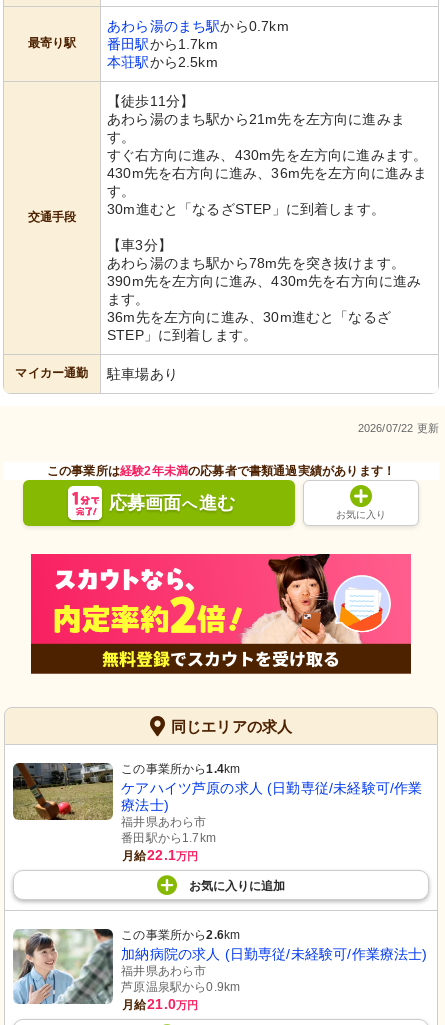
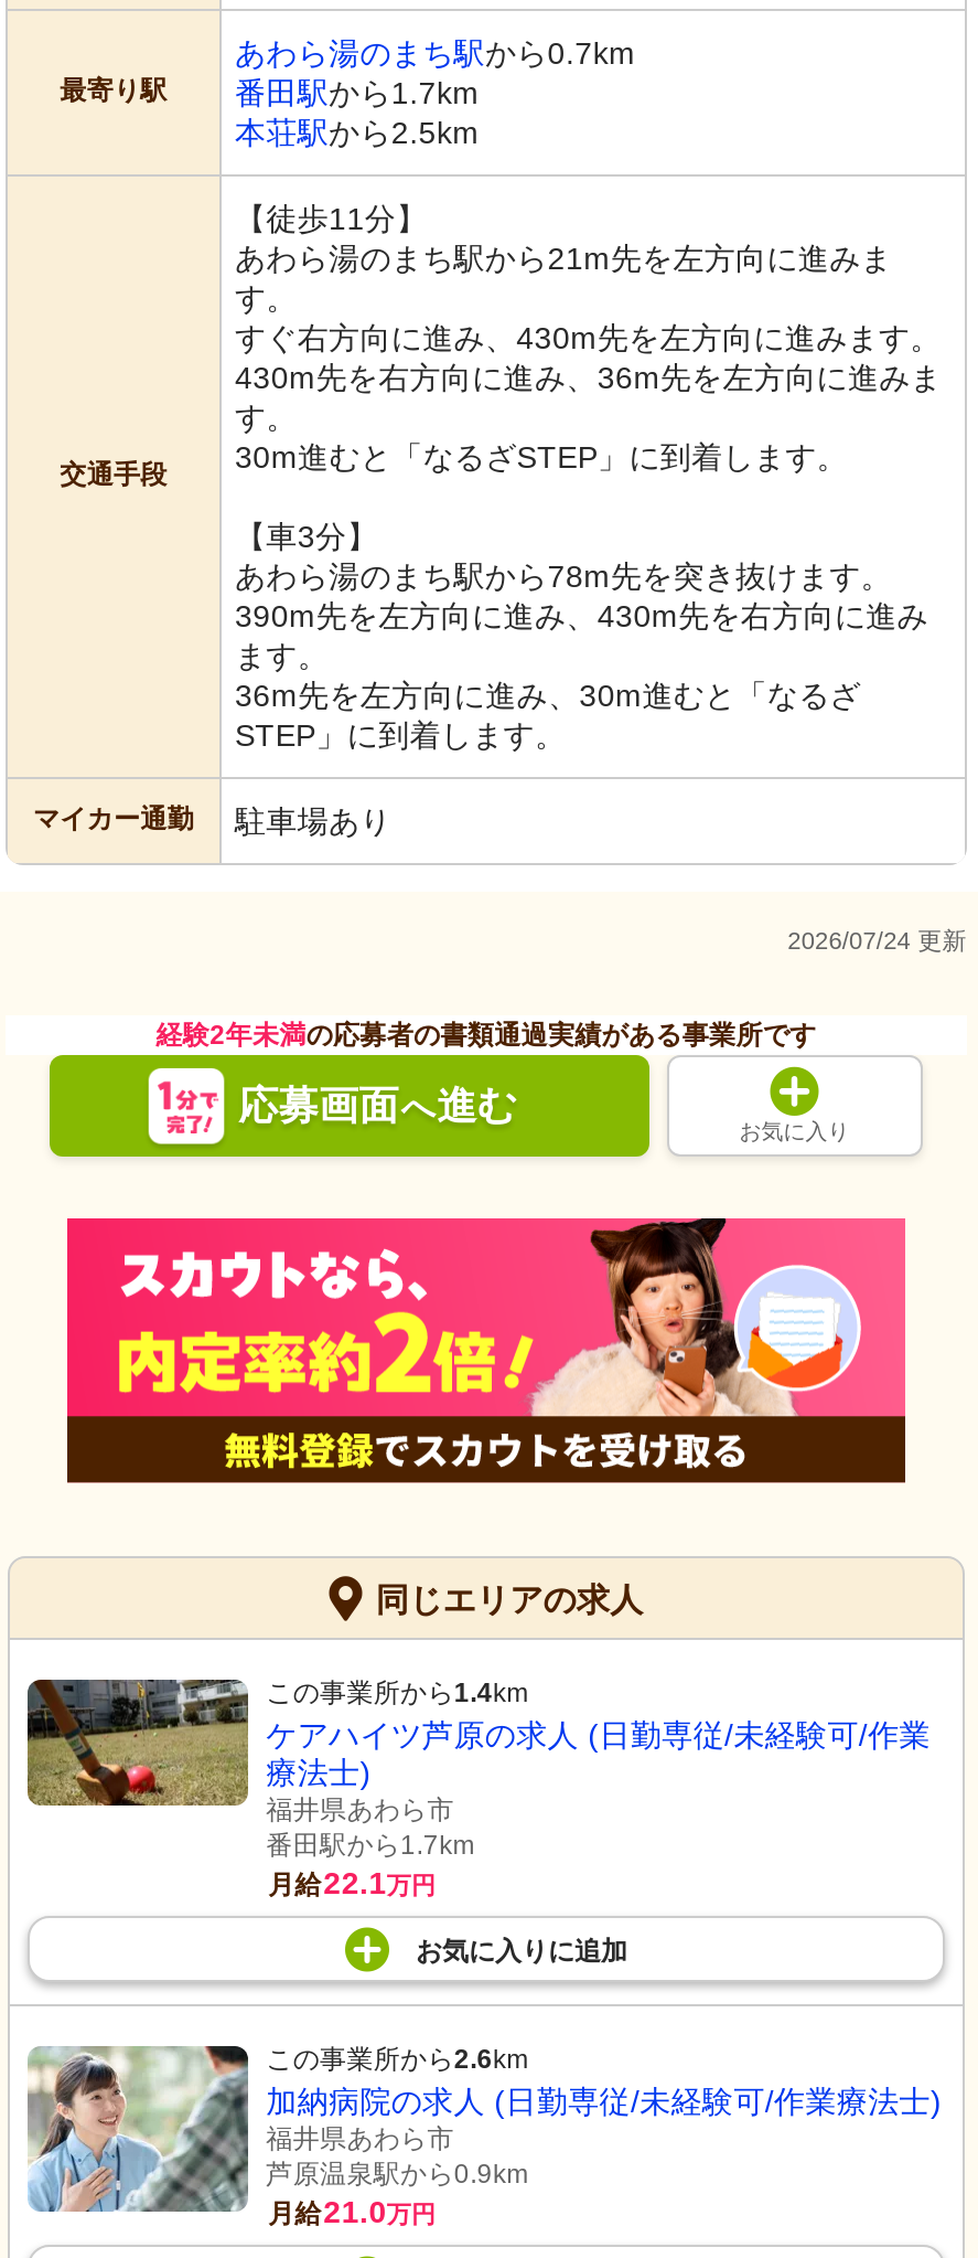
- 2026/07/22 更新
+ 2026/07/24 更新

- この事業所は経験2年未満の応募者で書類通過実績があります！
+ 経験2年未満の応募者の書類通過実績がある事業所です
